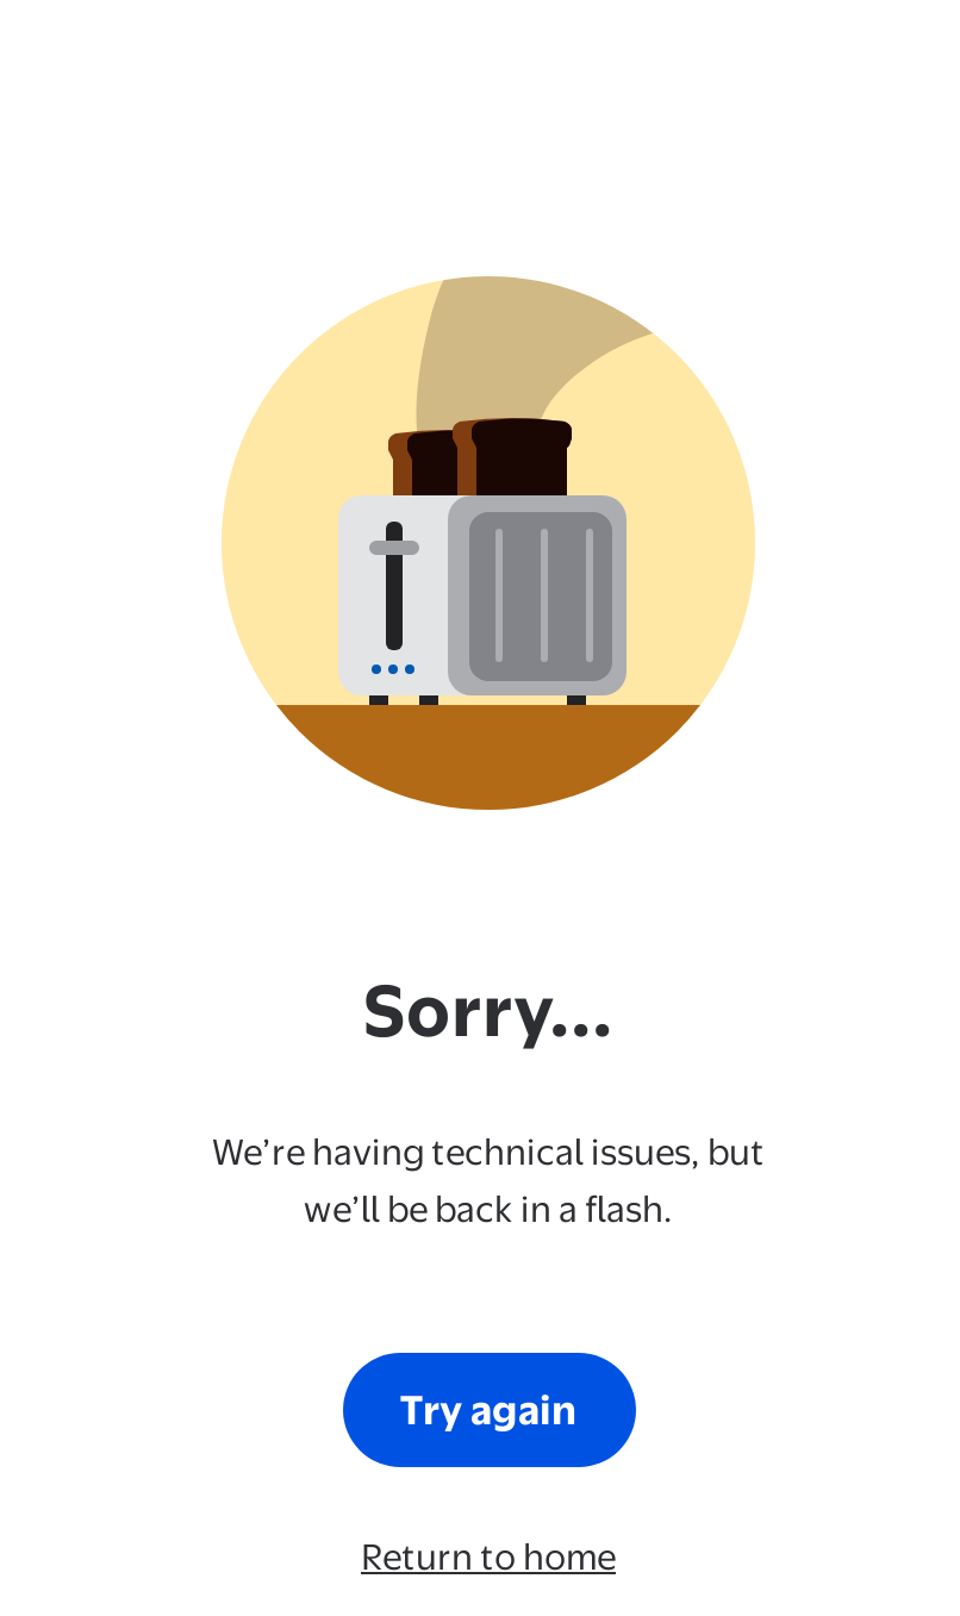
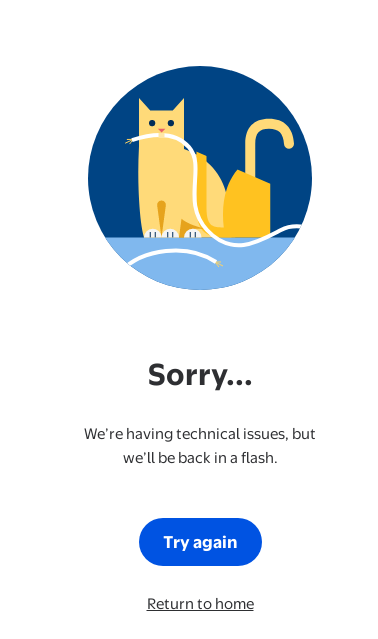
- [image]
+ [image]
